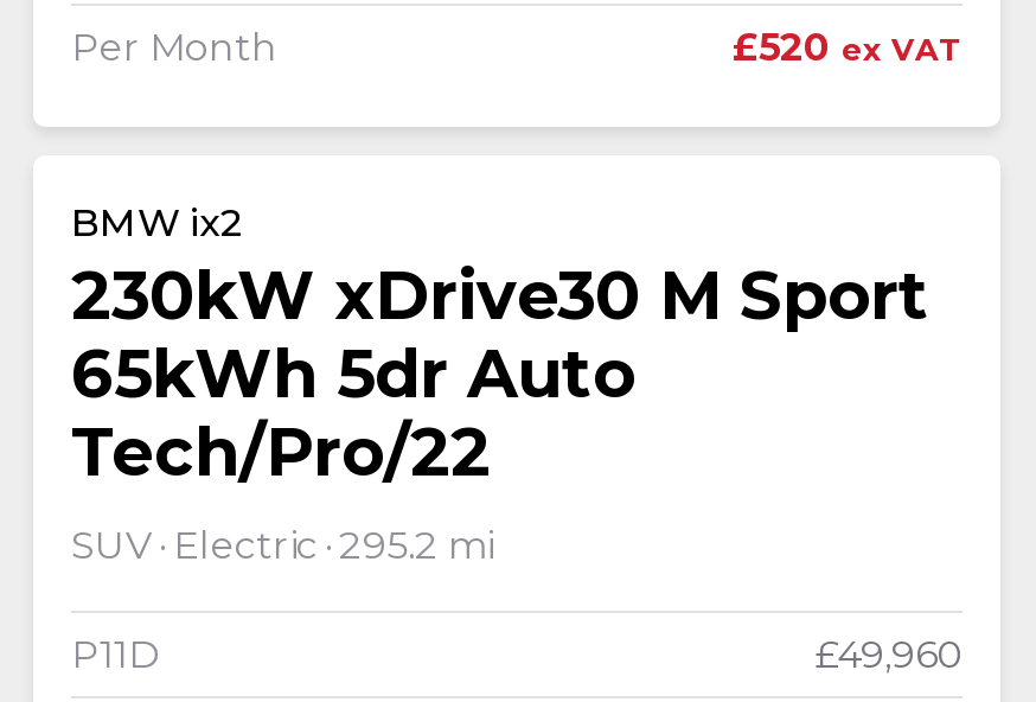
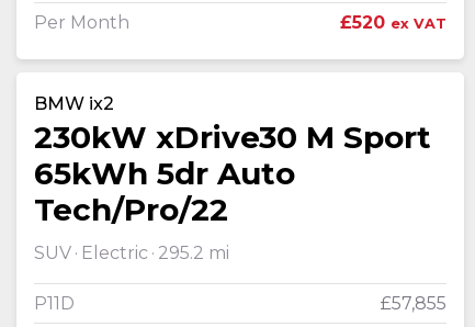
- £49,960
+ £57,855
